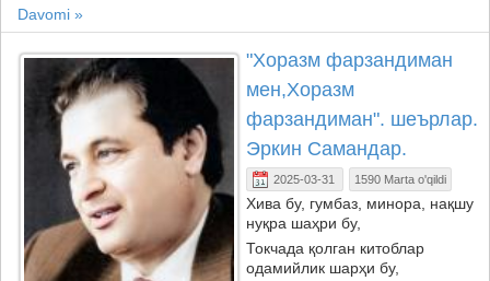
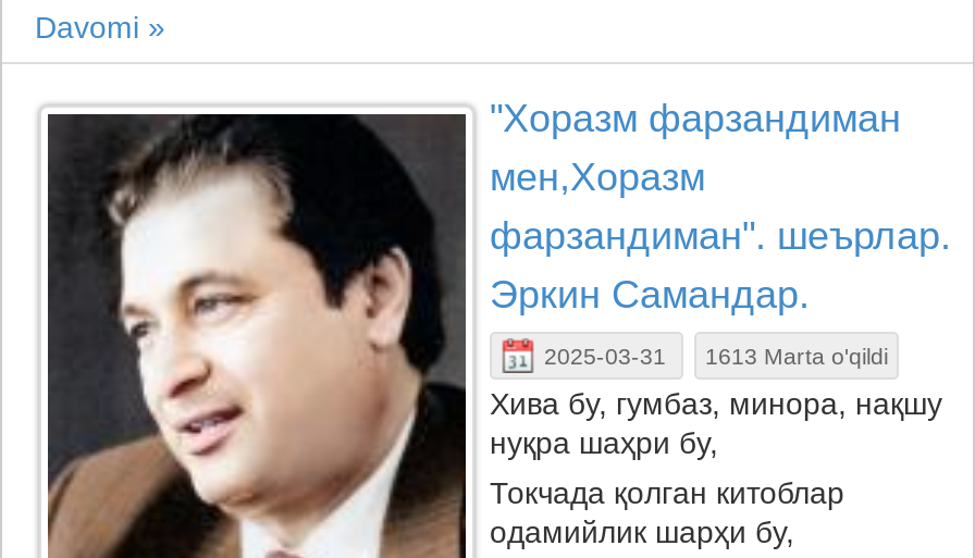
- 2025-03-31 1590 Marta o'qildi
+ 2025-03-31 1613 Marta o'qildi
